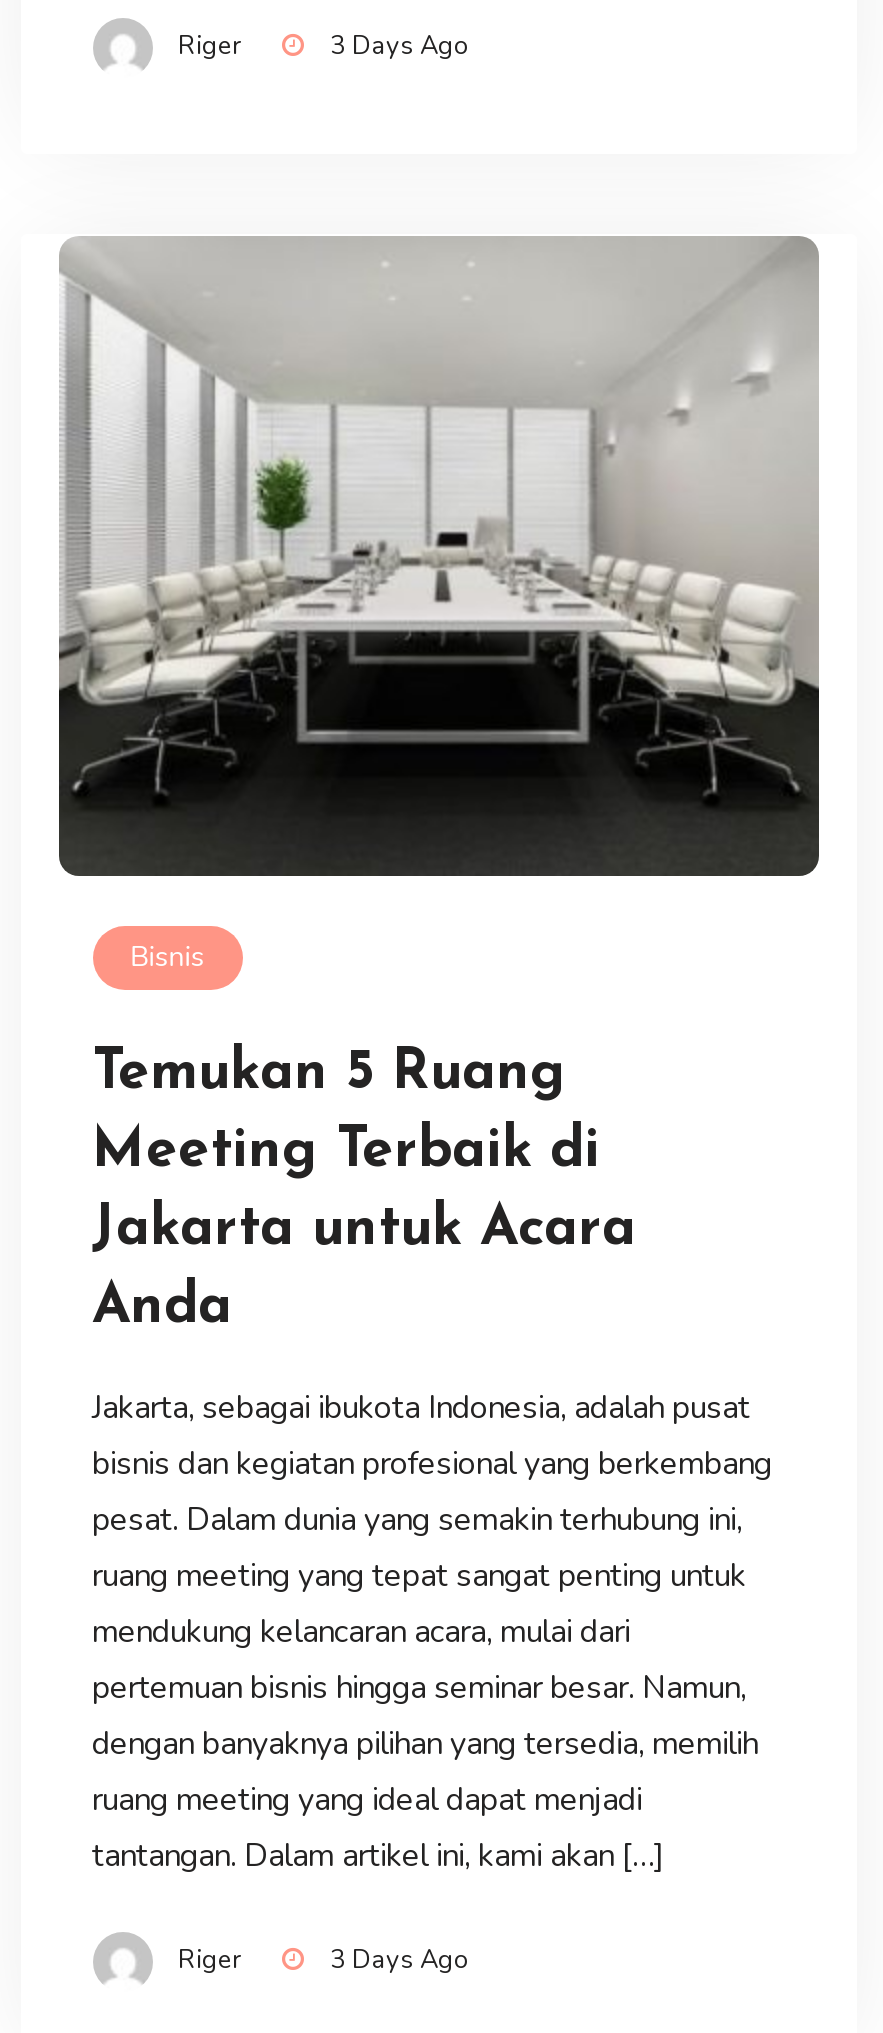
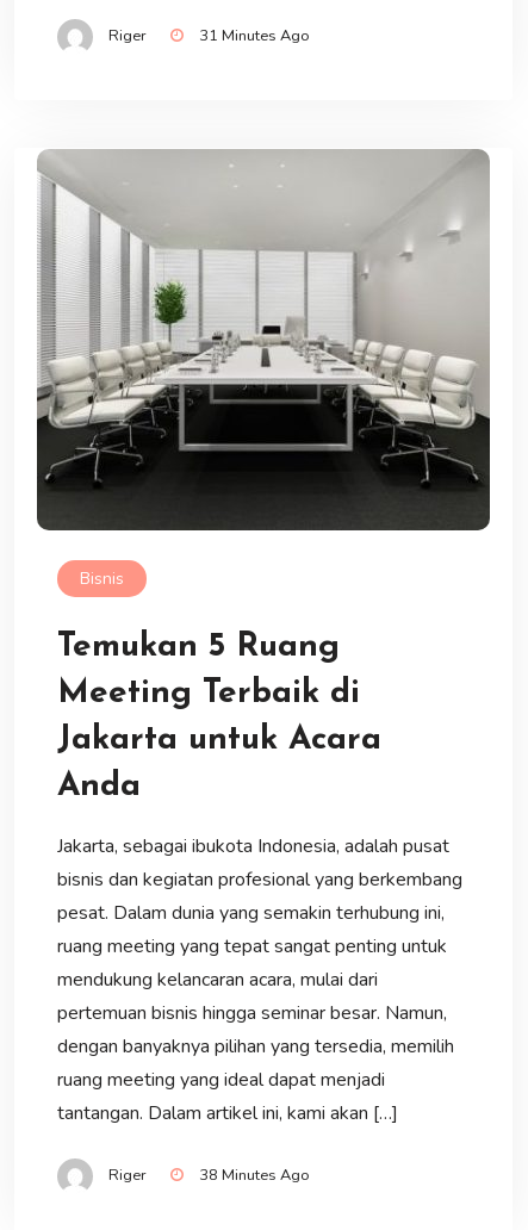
- 3 Days Ago
+ 31 Minutes Ago

- 3 Days Ago
+ 38 Minutes Ago
